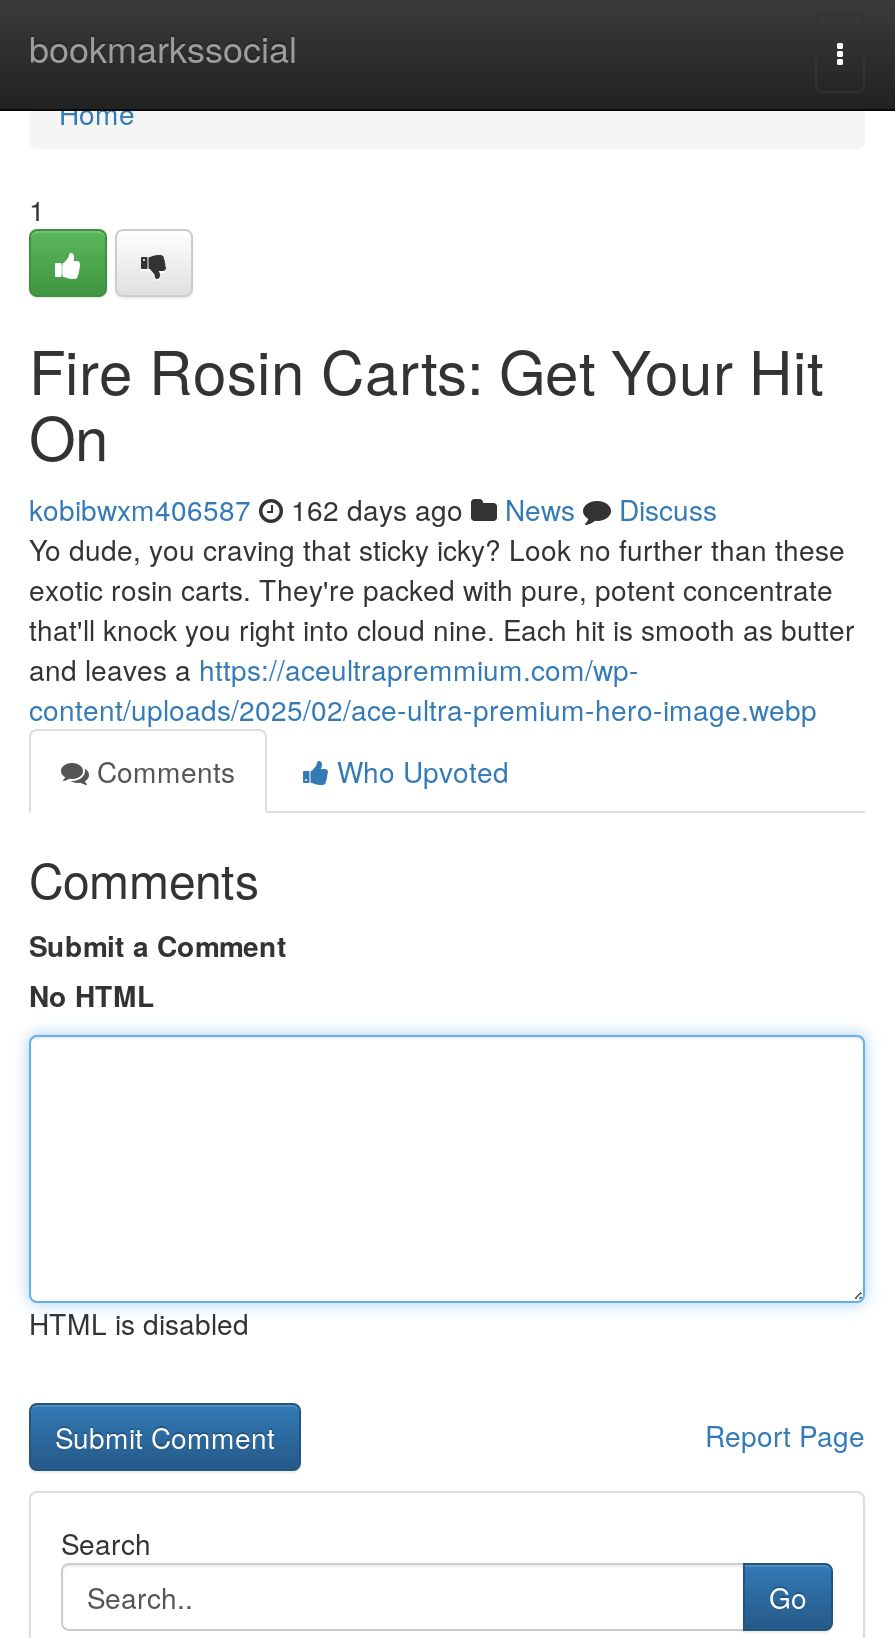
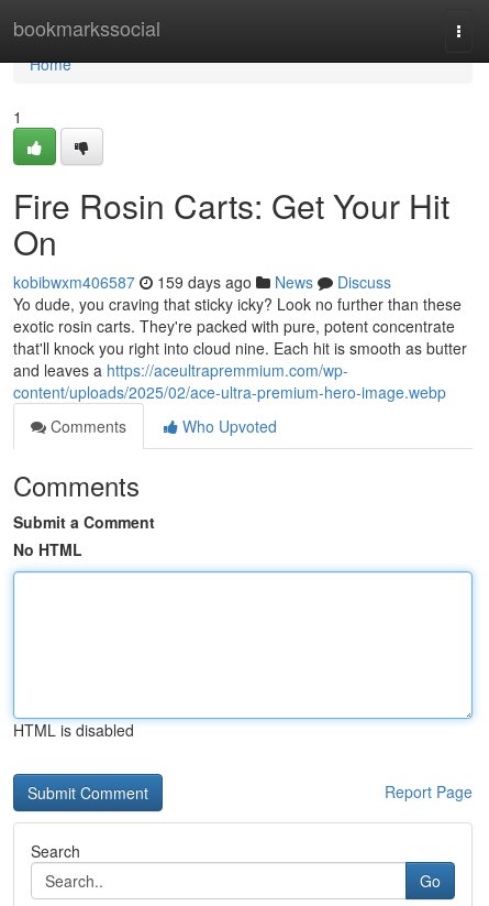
- kobibwxm406587 162 days ago News Discuss
+ kobibwxm406587 159 days ago News Discuss
